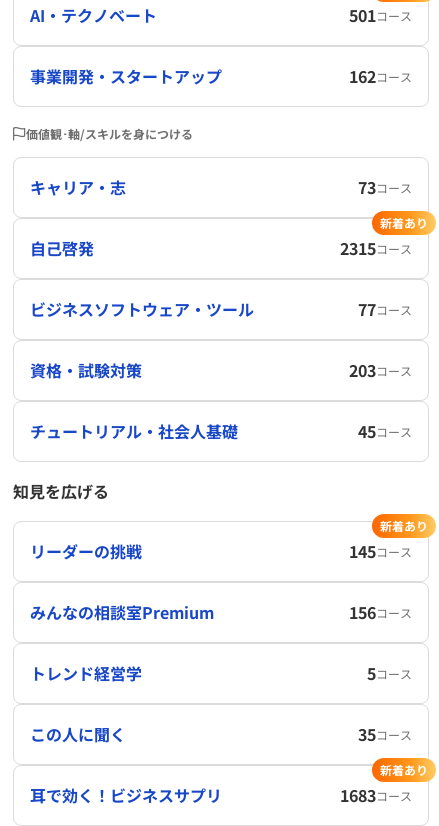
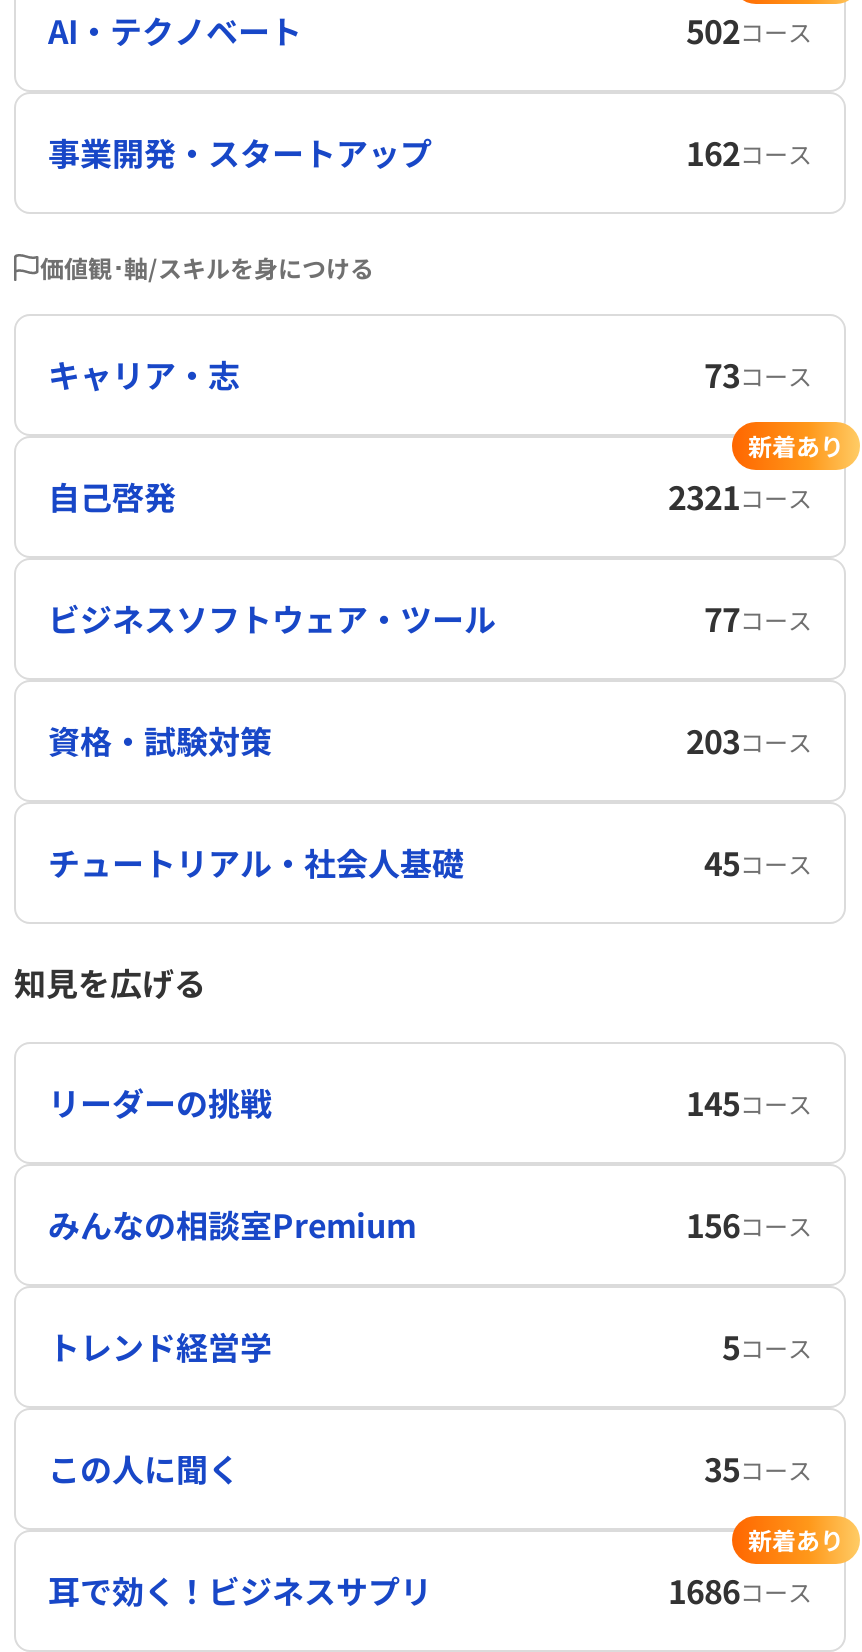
- 501コース
+ 502コース

- 2315コース
+ 2321コース

- 新着あり

- 1683コース
+ 1686コース
